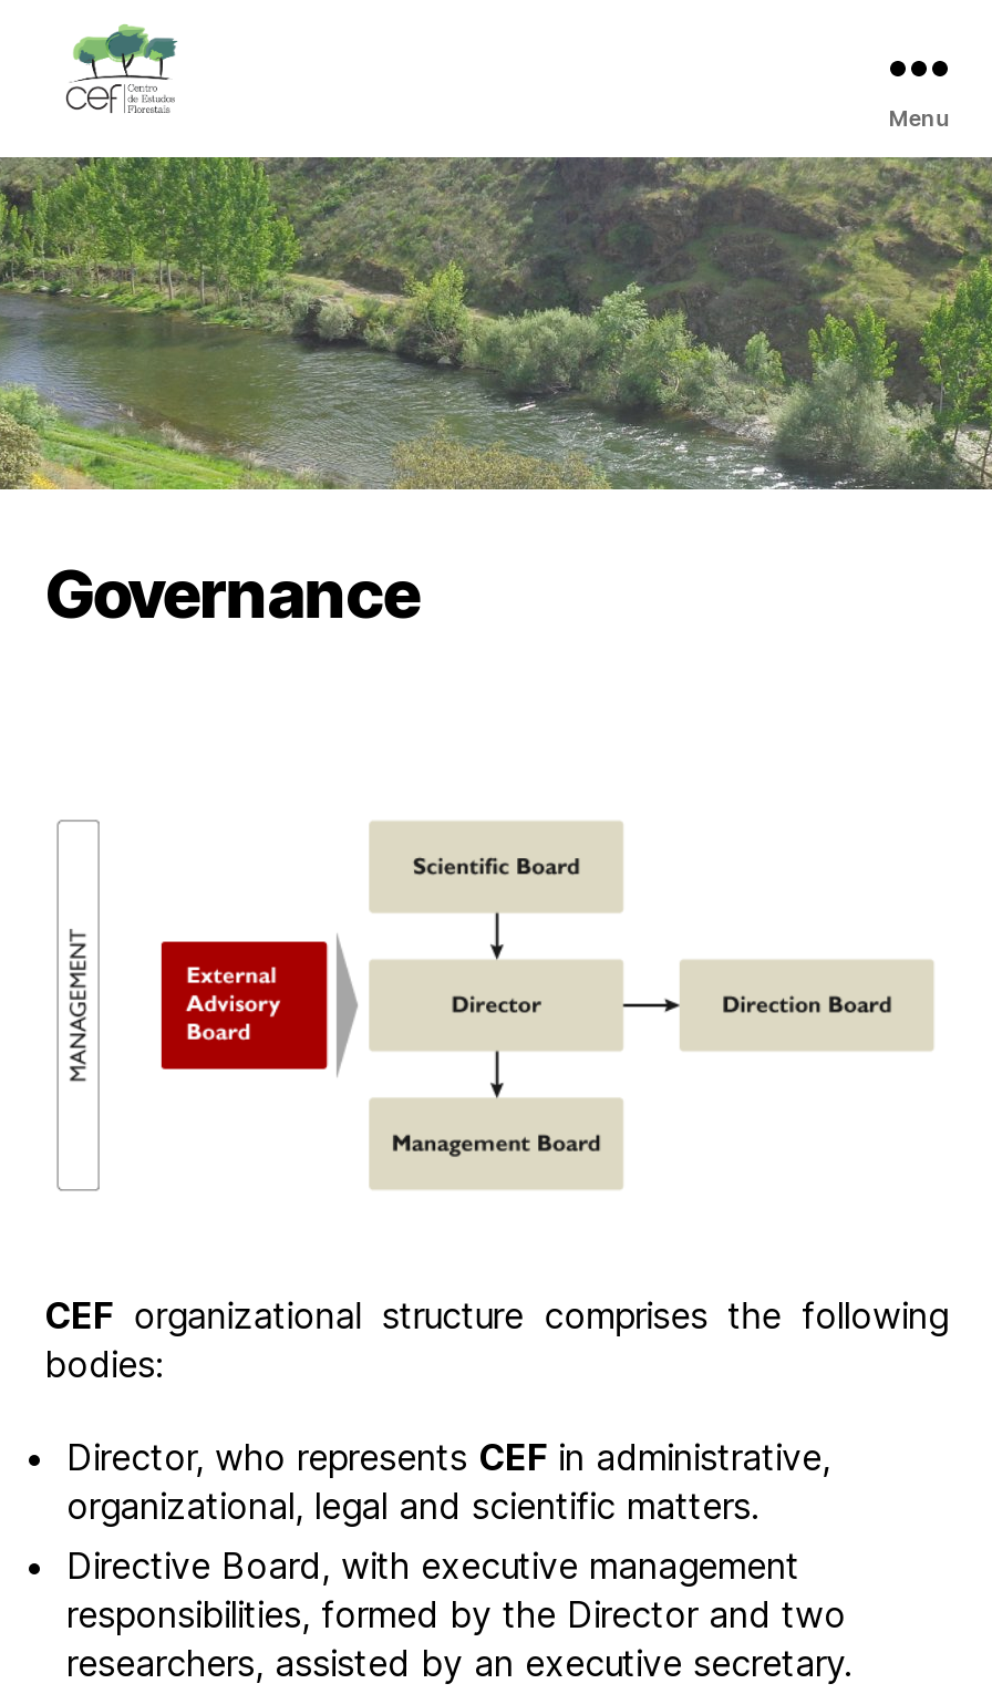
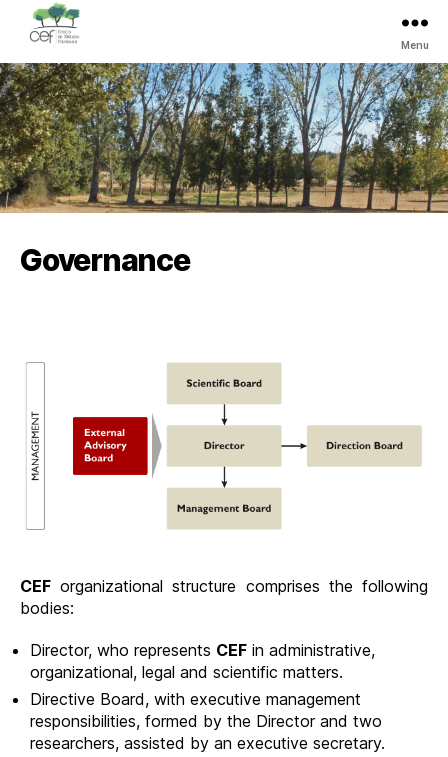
- [image]
+ [image]
